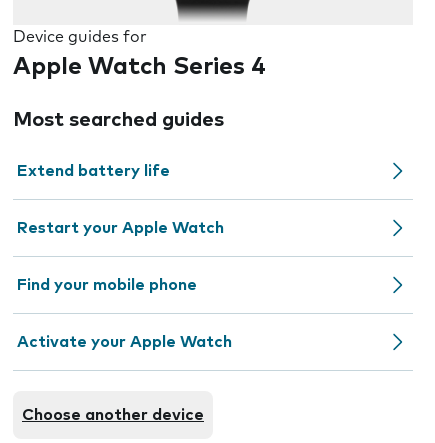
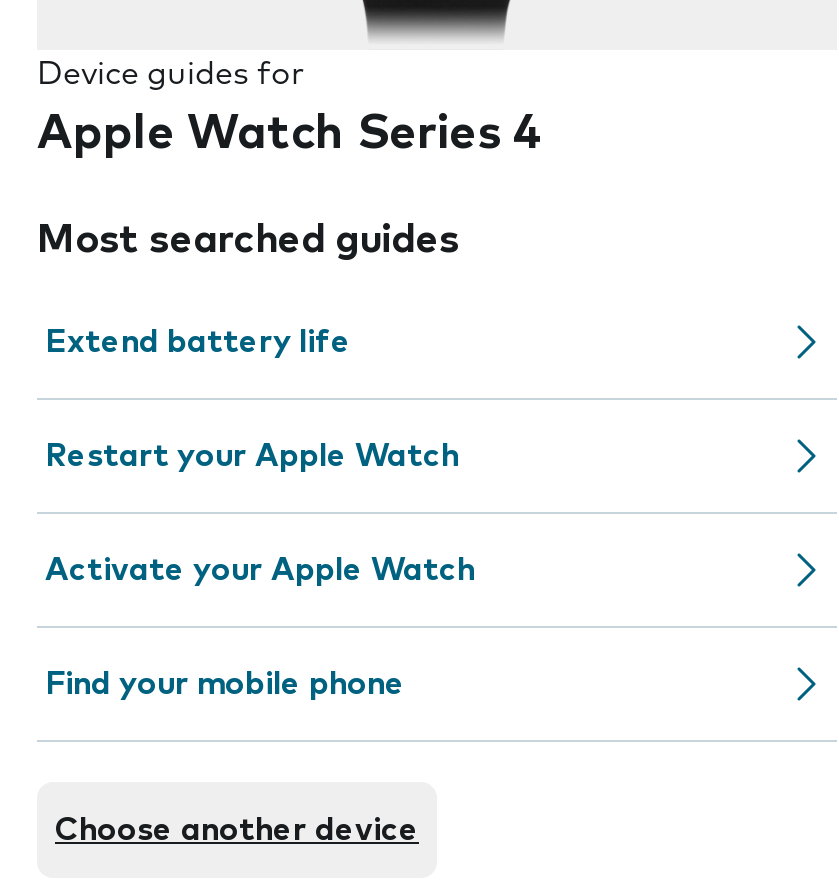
moved down: Find your mobile phone

moved up: Activate your Apple Watch
